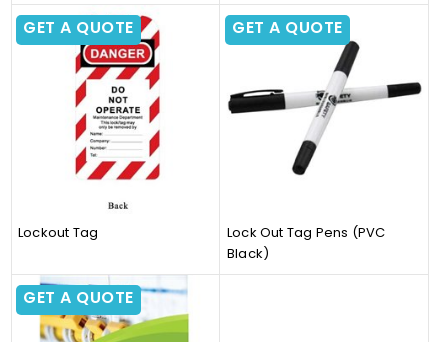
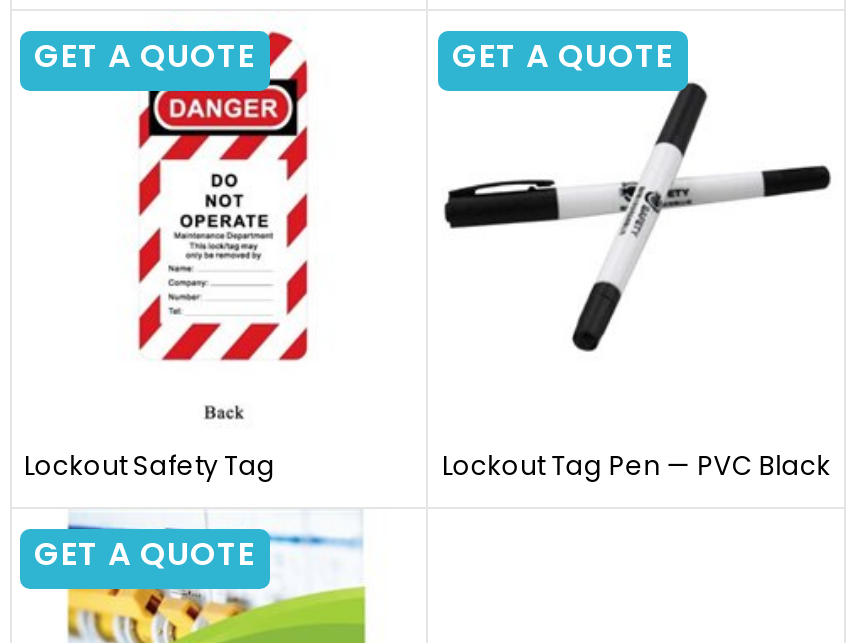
- Lockout Tag
+ Lockout Safety Tag

- Lock Out Tag Pens (PVC
- Black)
+ Lockout Tag Pen — PVC Black
